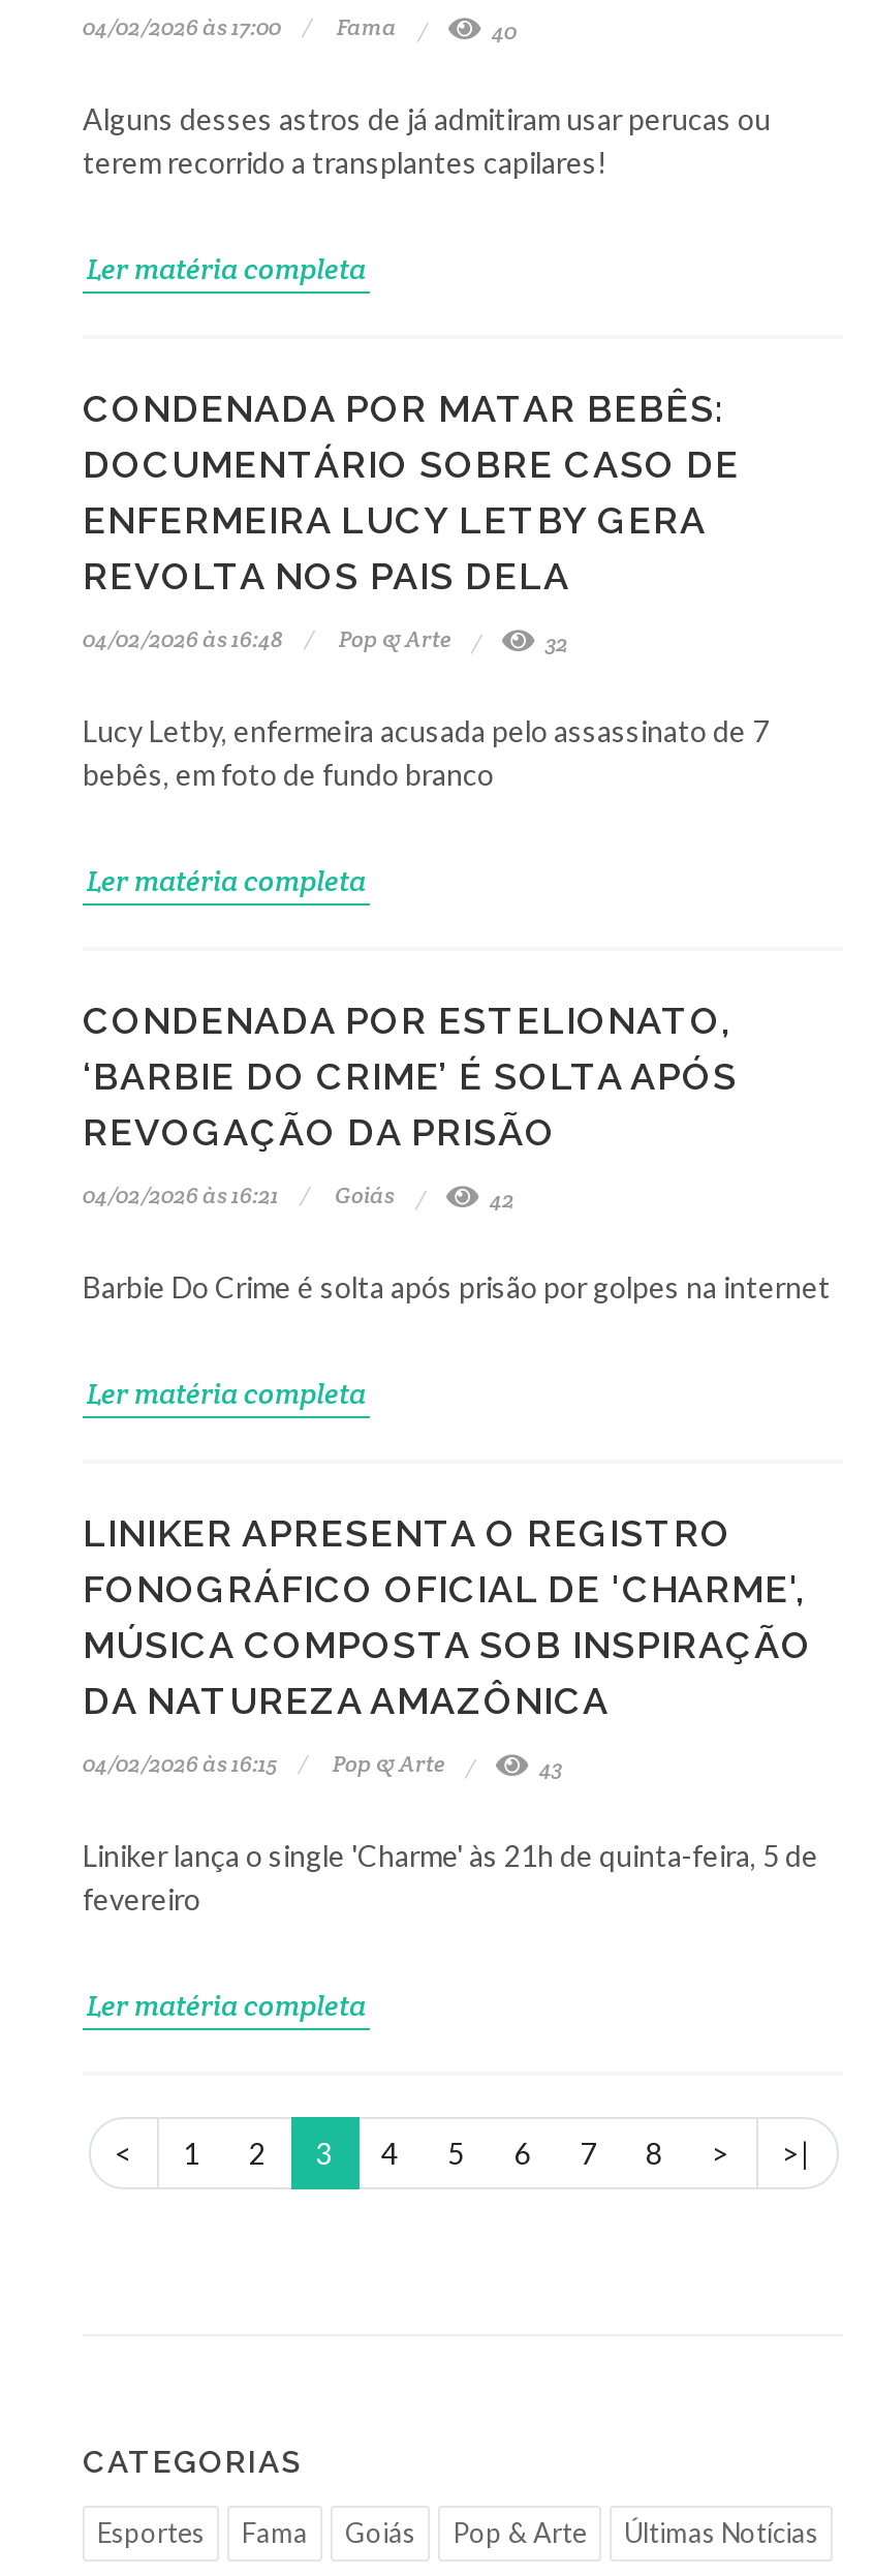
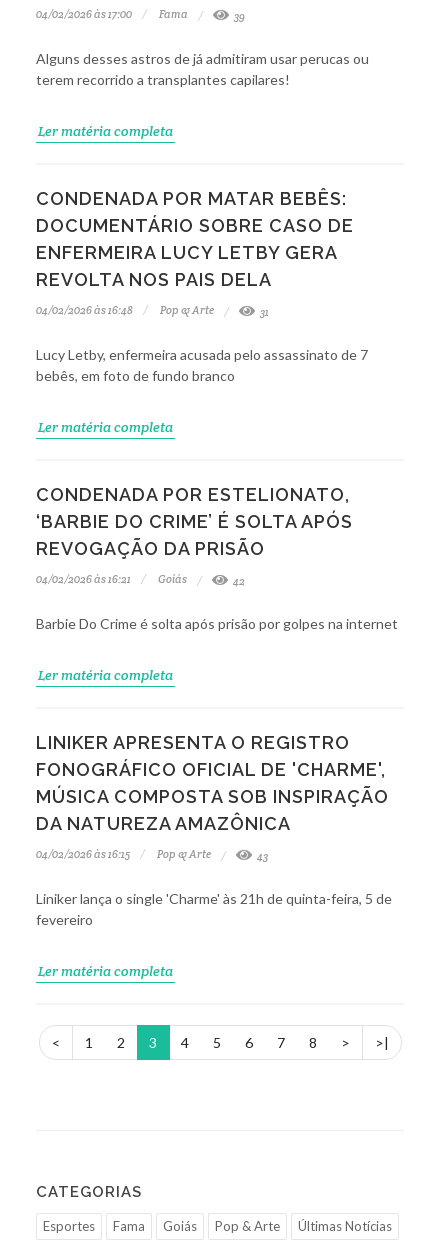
- 40
+ 39

- 32
+ 31
